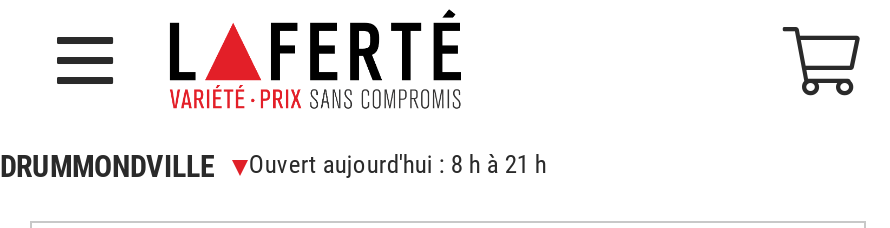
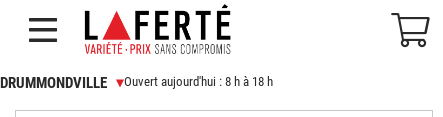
- Ouvert aujourd'hui : 8 h à 21 h
+ Ouvert aujourd'hui : 8 h à 18 h
